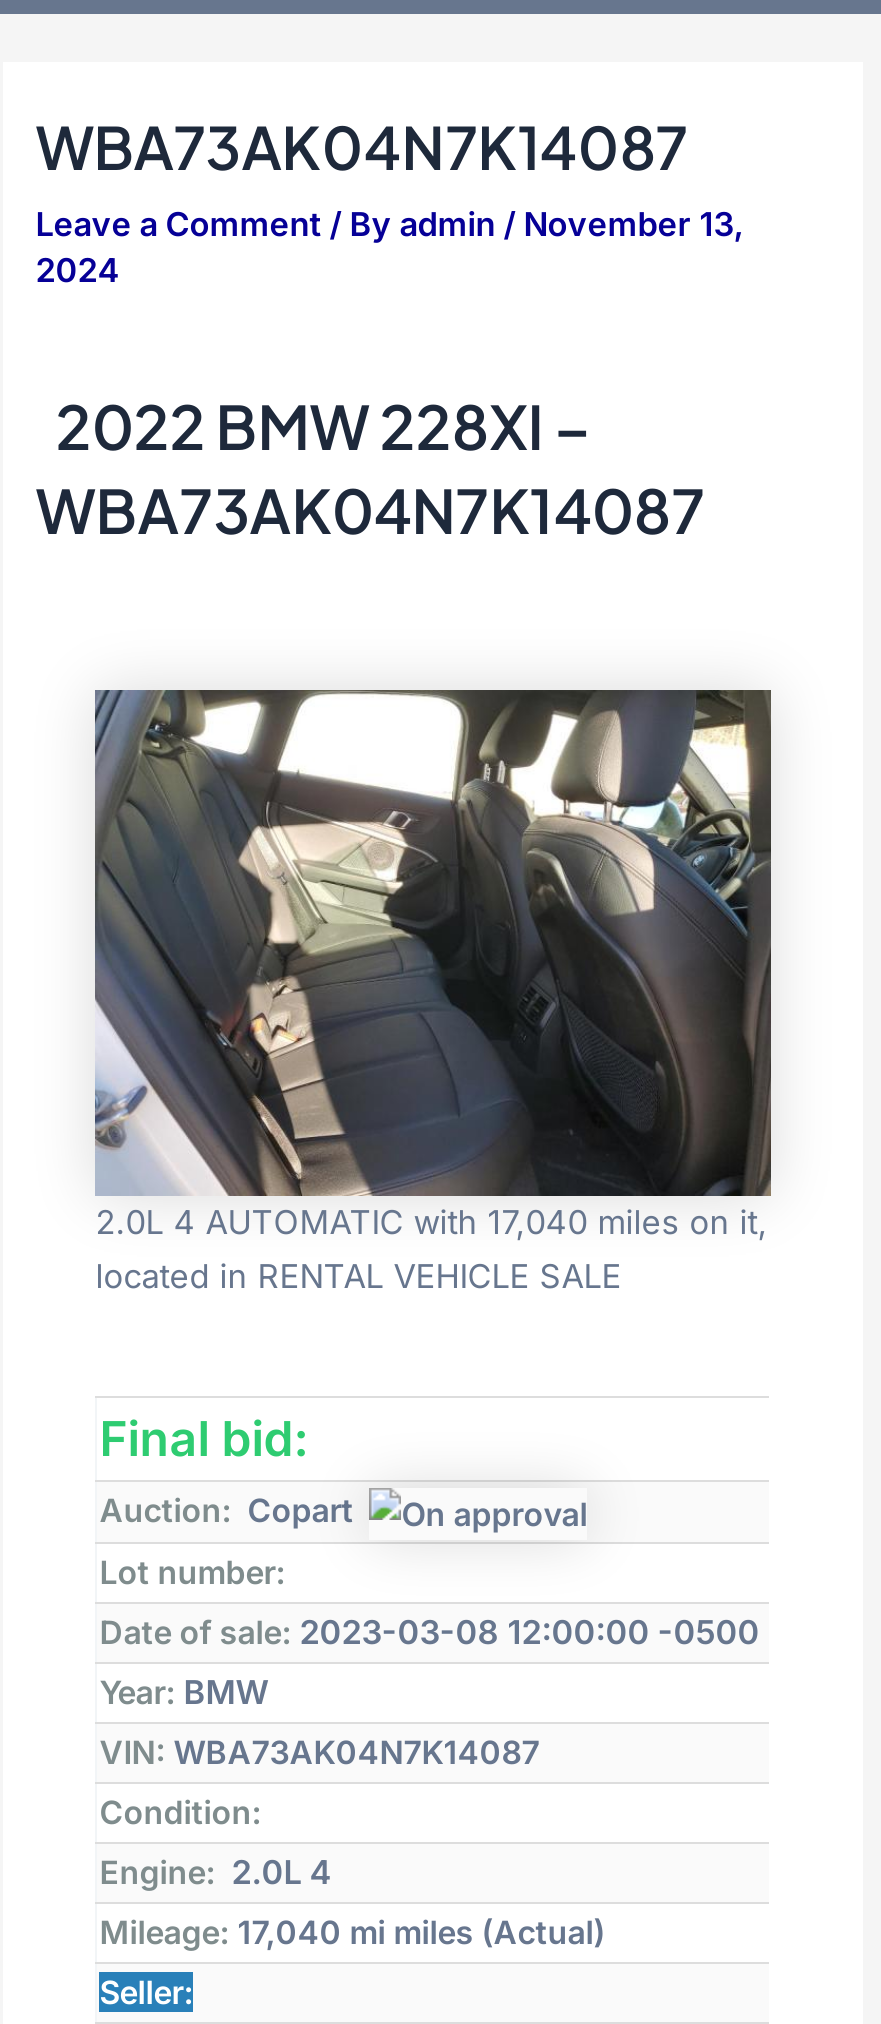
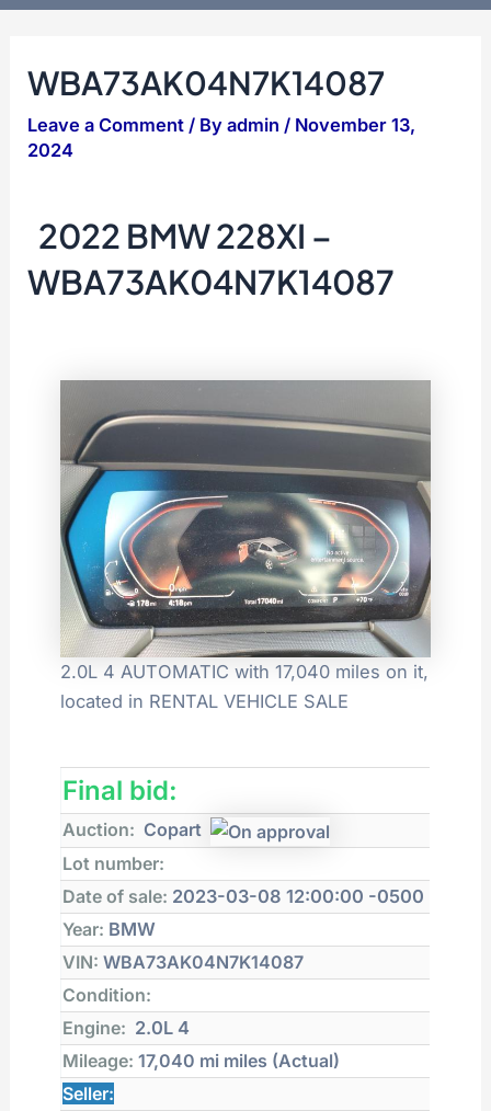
- [image]
+ [image]
